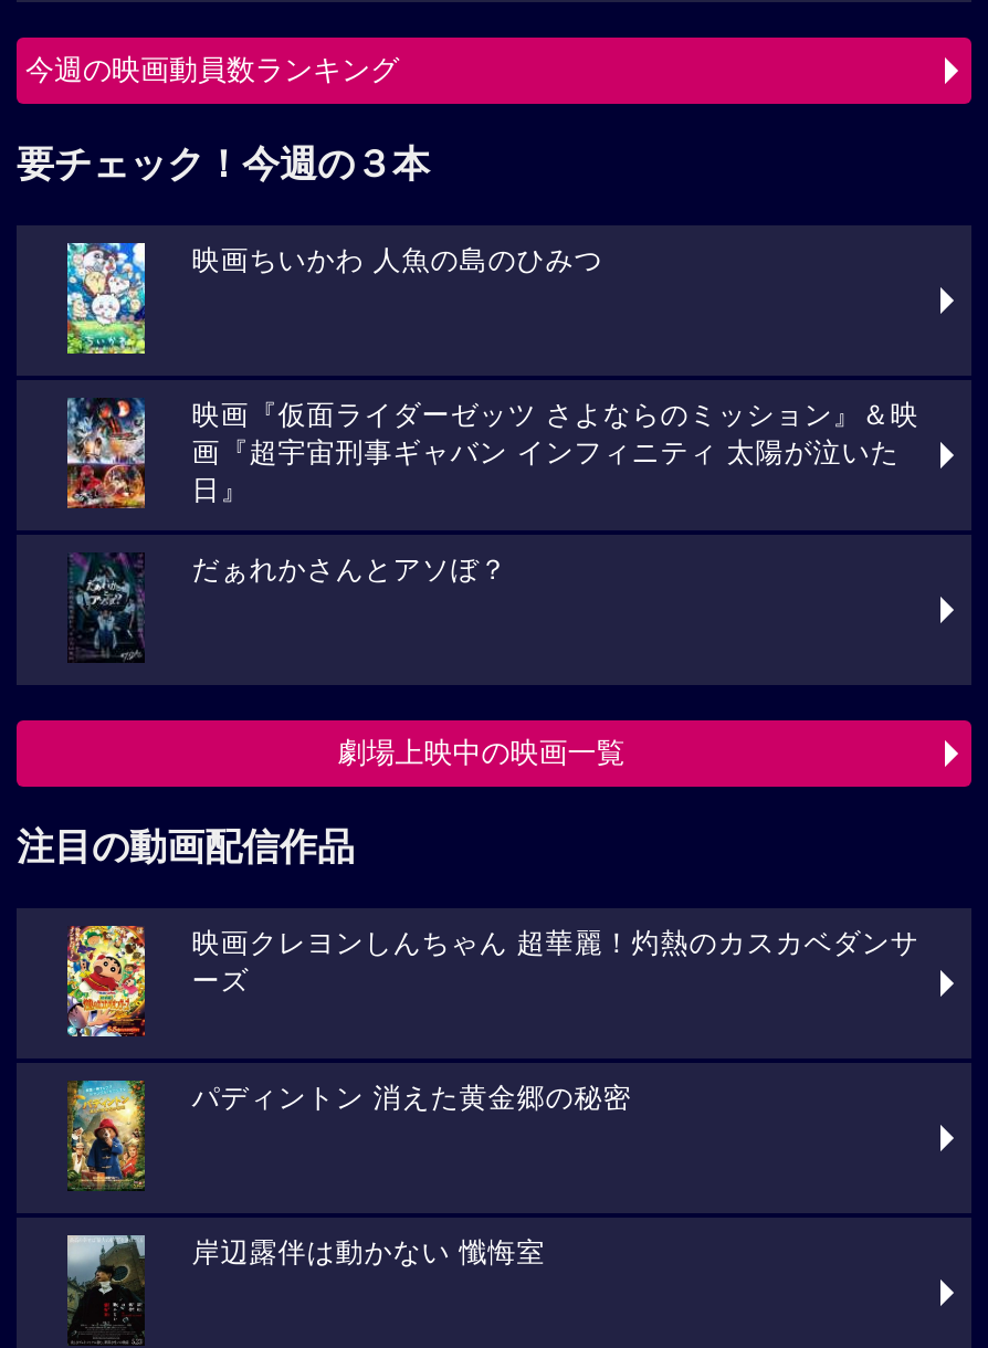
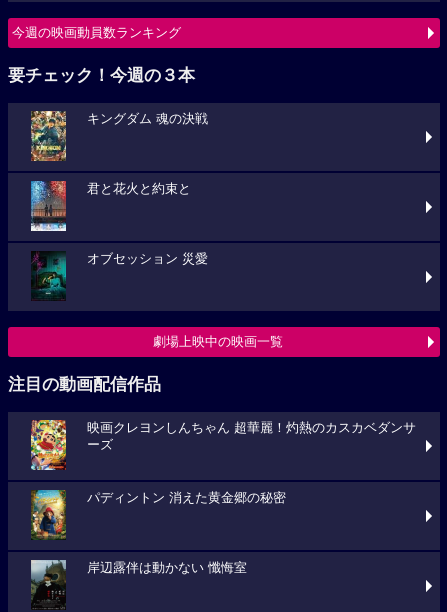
- [image]
- 映画ちいかわ 人魚の島のひみつ
+ [image]
+ キングダム 魂の決戦

- [image]
- 映画『仮面ライダーゼッツ さよならのミッション』＆映
- 画『超宇宙刑事ギャバン インフィニティ 太陽が泣いた
- 日』
+ [image]
+ 君と花火と約束と

- [image]
- だぁれかさんとアソぼ？
+ [image]
+ オブセッション 災愛
